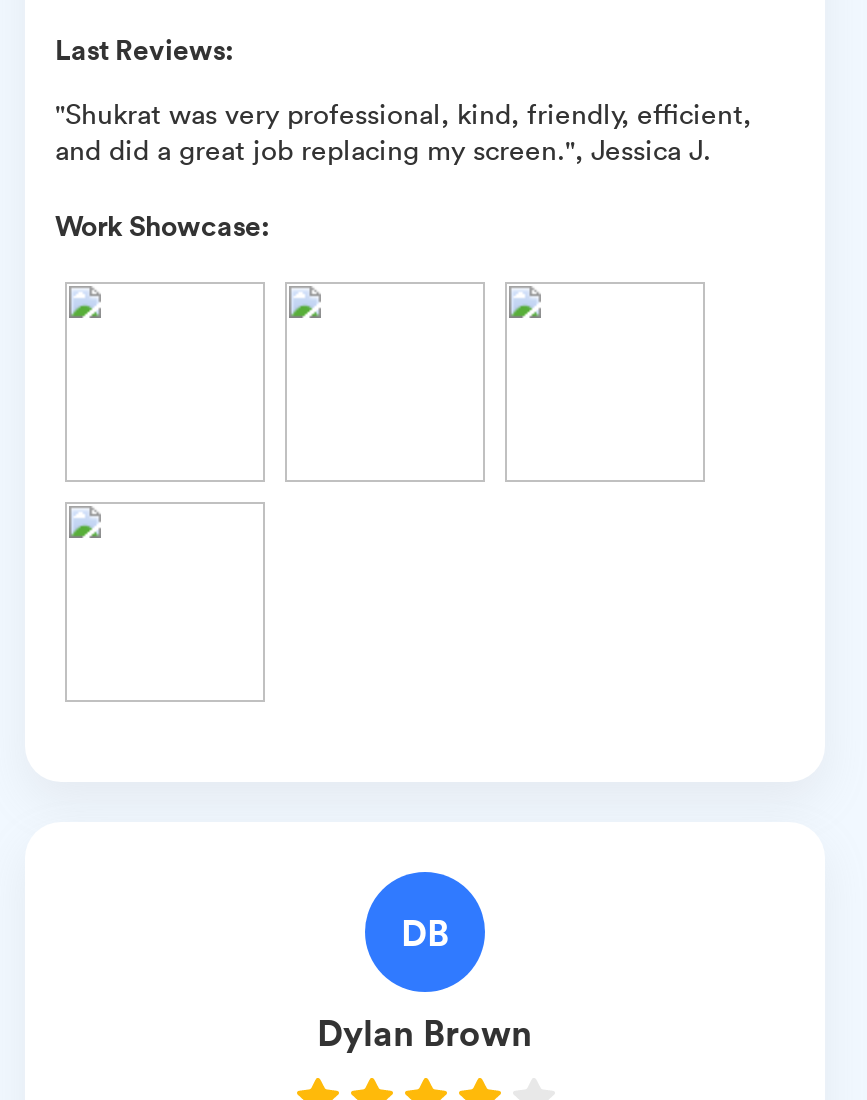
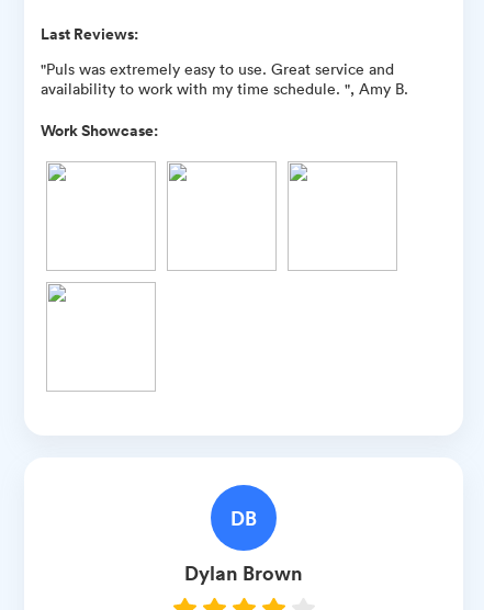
- "Shukrat was very professional, kind, friendly, efficient,
- and did a great job replacing my screen.", Jessica J.
+ "Puls was extremely easy to use. Great service and
+ availability to work with my time schedule. ", Amy B.
